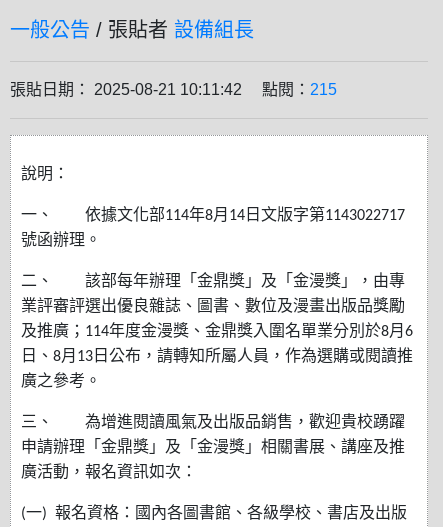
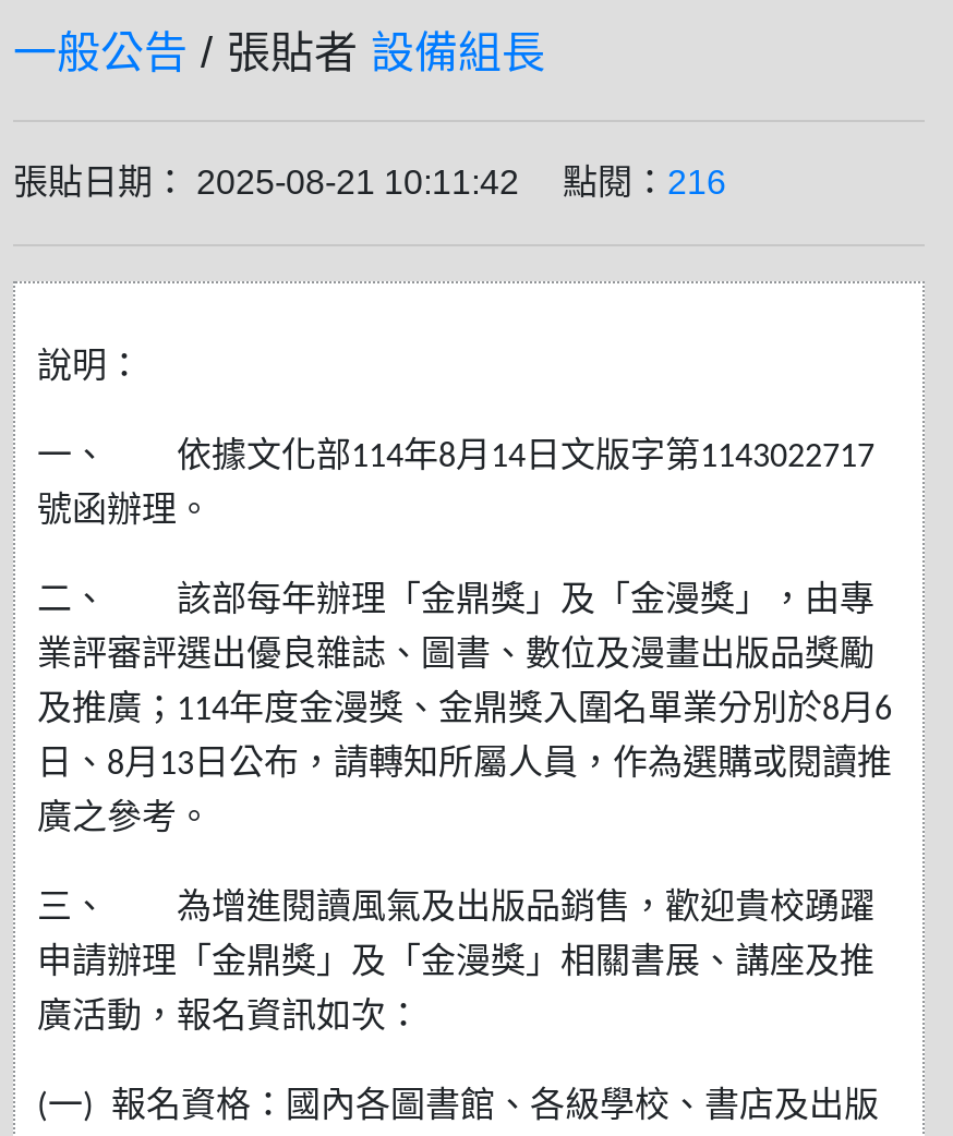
- 張貼日期： 2025-08-21 10:11:42 點閱：215
+ 張貼日期： 2025-08-21 10:11:42 點閱：216
